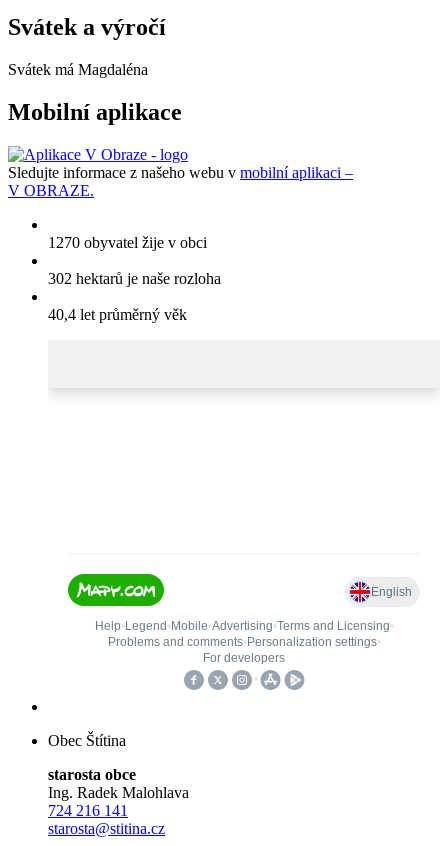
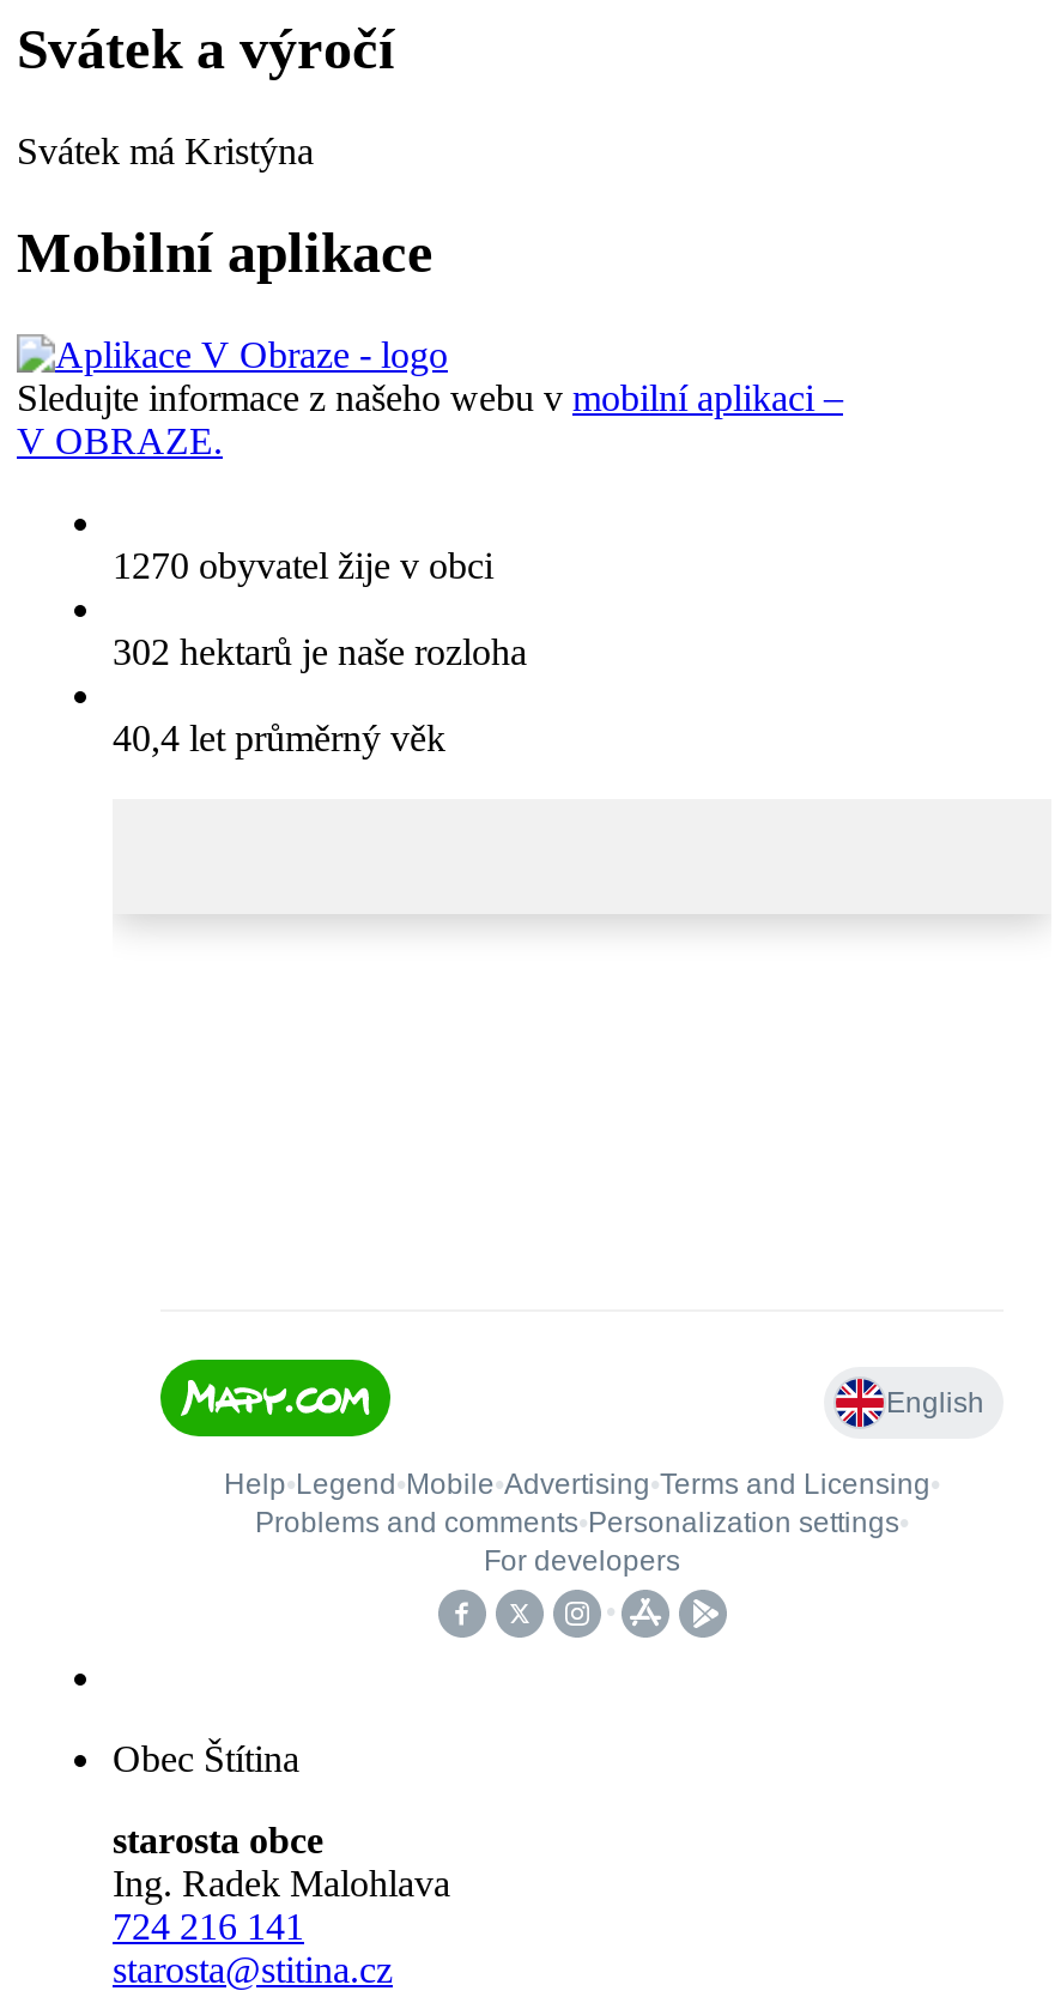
- Svátek má Magdaléna
+ Svátek má Kristýna
